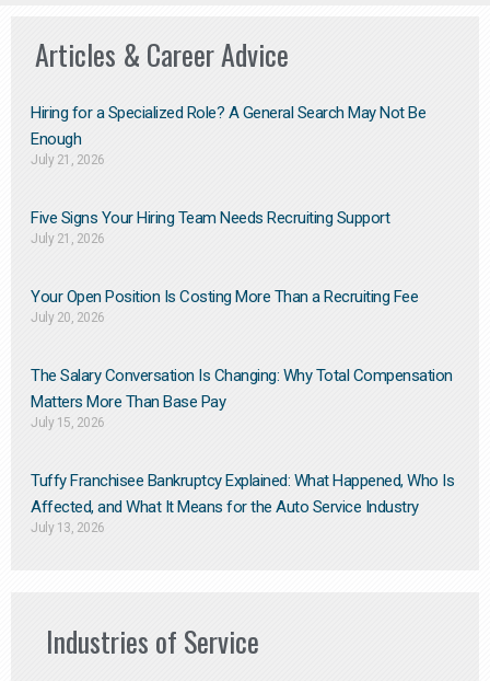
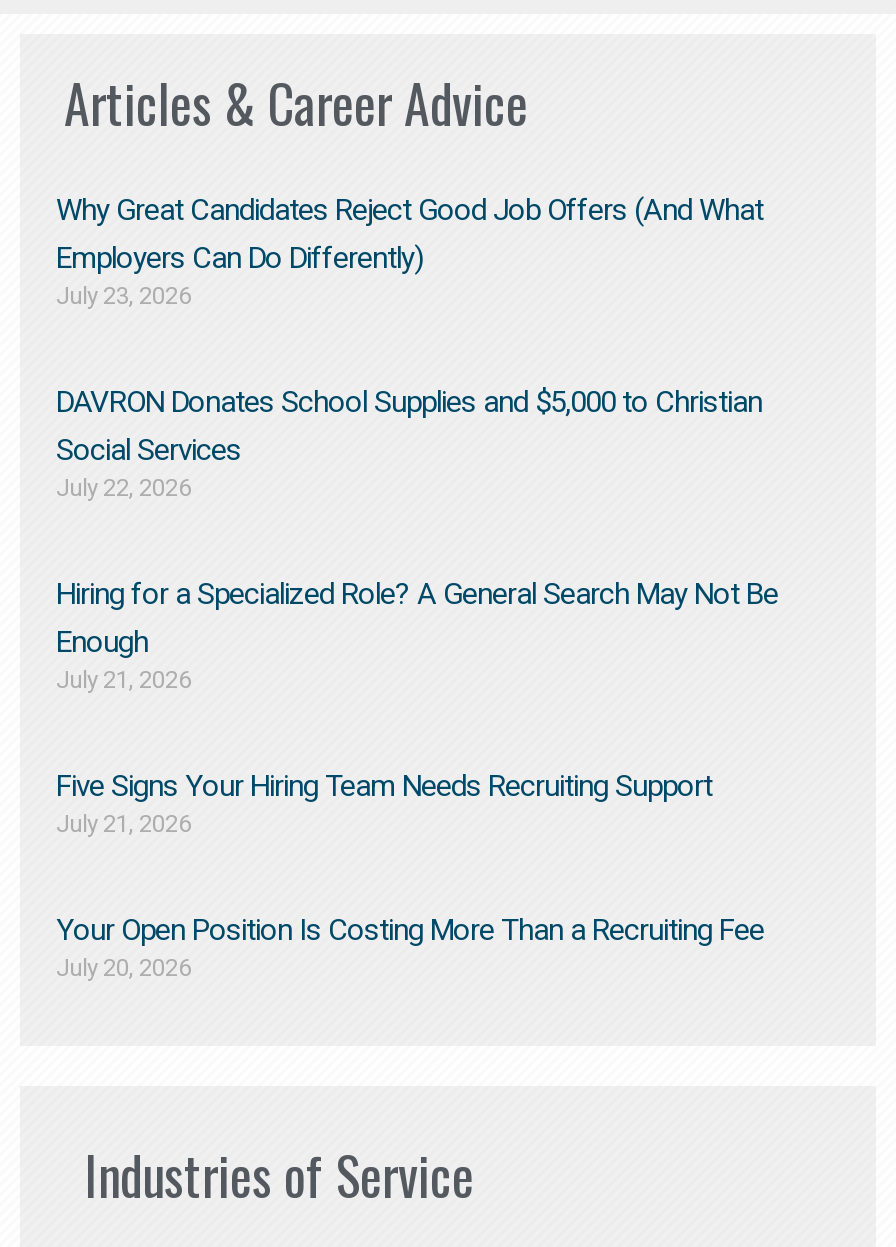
+ Why Great Candidates Reject Good Job Offers (And What
+ Employers Can Do Differently)
+ July 23, 2026
+ DAVRON Donates School Supplies and $5,000 to Christian
+ Social Services
+ July 22, 2026

moved down: Hiring for a Specialized Role? A General Search May Not Be | Enough | July 21, 2026 | Five Signs Your Hiring Team Needs Recruiting Support | July 21, 2026 | Your Open Position Is Costing More Than a Recruiting Fee | July 20, 2026

- The Salary Conversation Is Changing: Why Total Compensation
- Matters More Than Base Pay
- July 15, 2026
- Tuffy Franchisee Bankruptcy Explained: What Happened, Who Is
- Affected, and What It Means for the Auto Service Industry
- July 13, 2026
